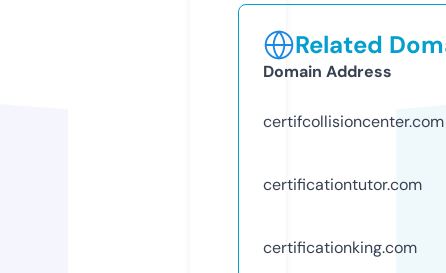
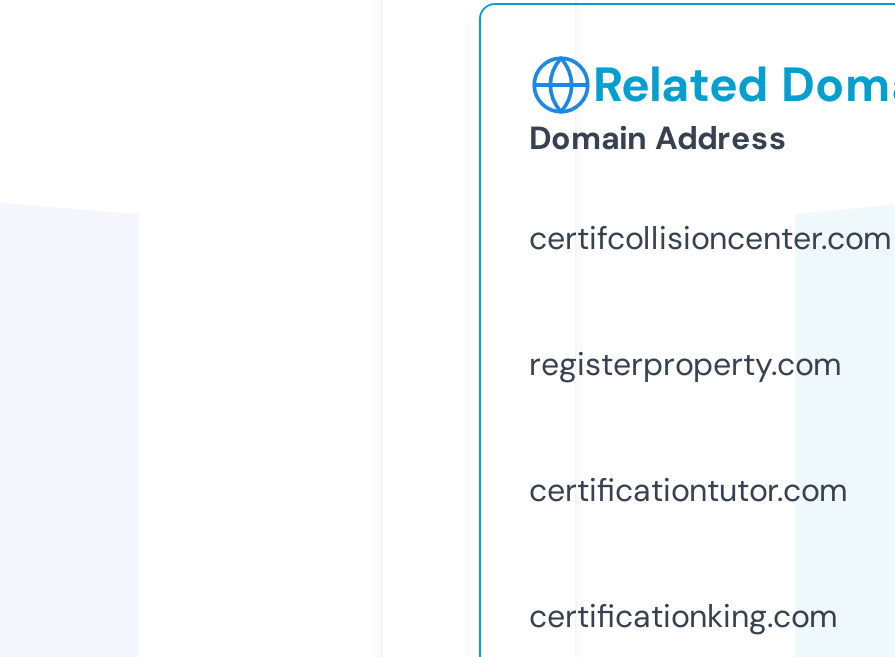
+ registerproperty.com
